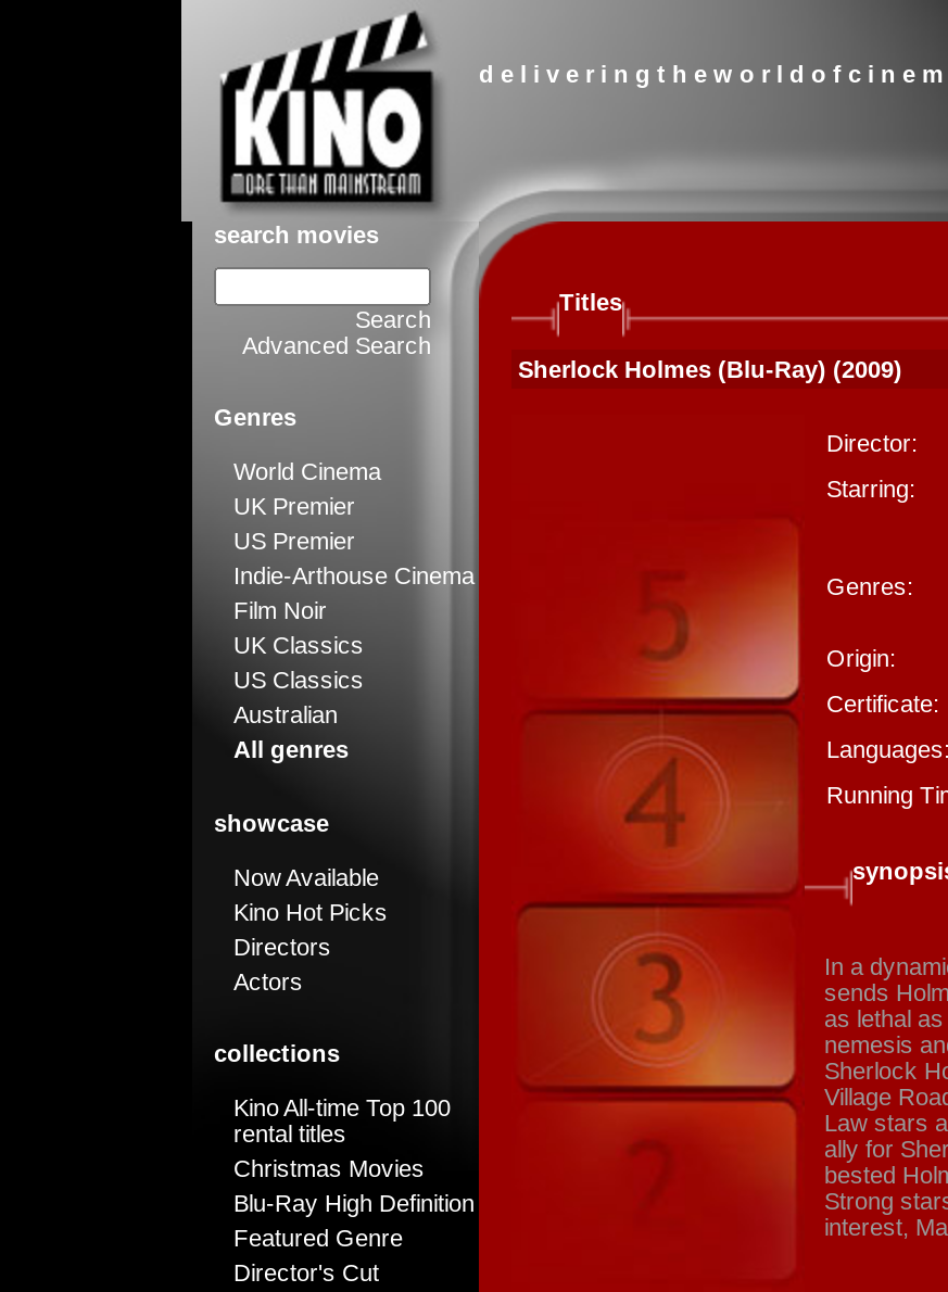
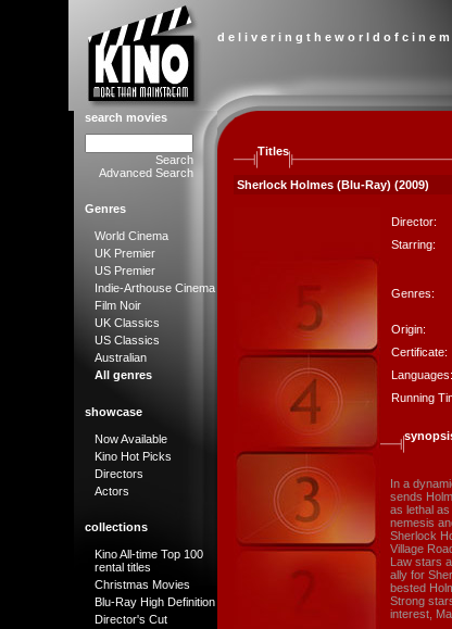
- Featured Genre
